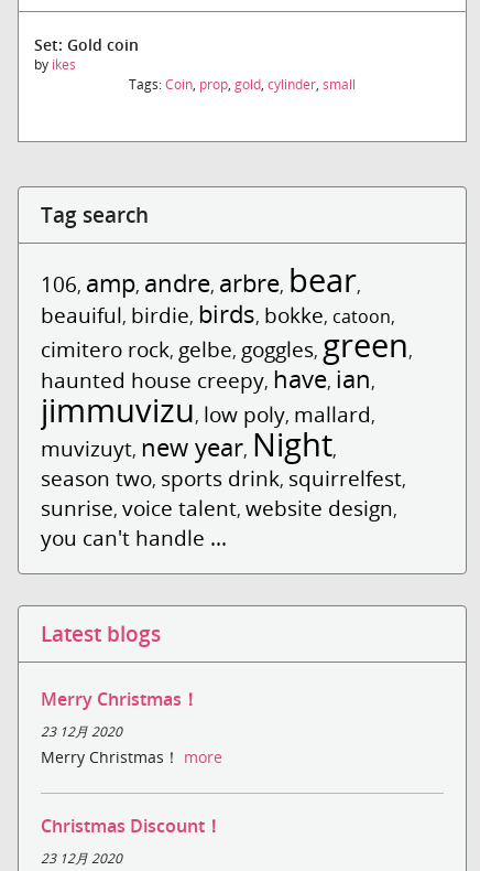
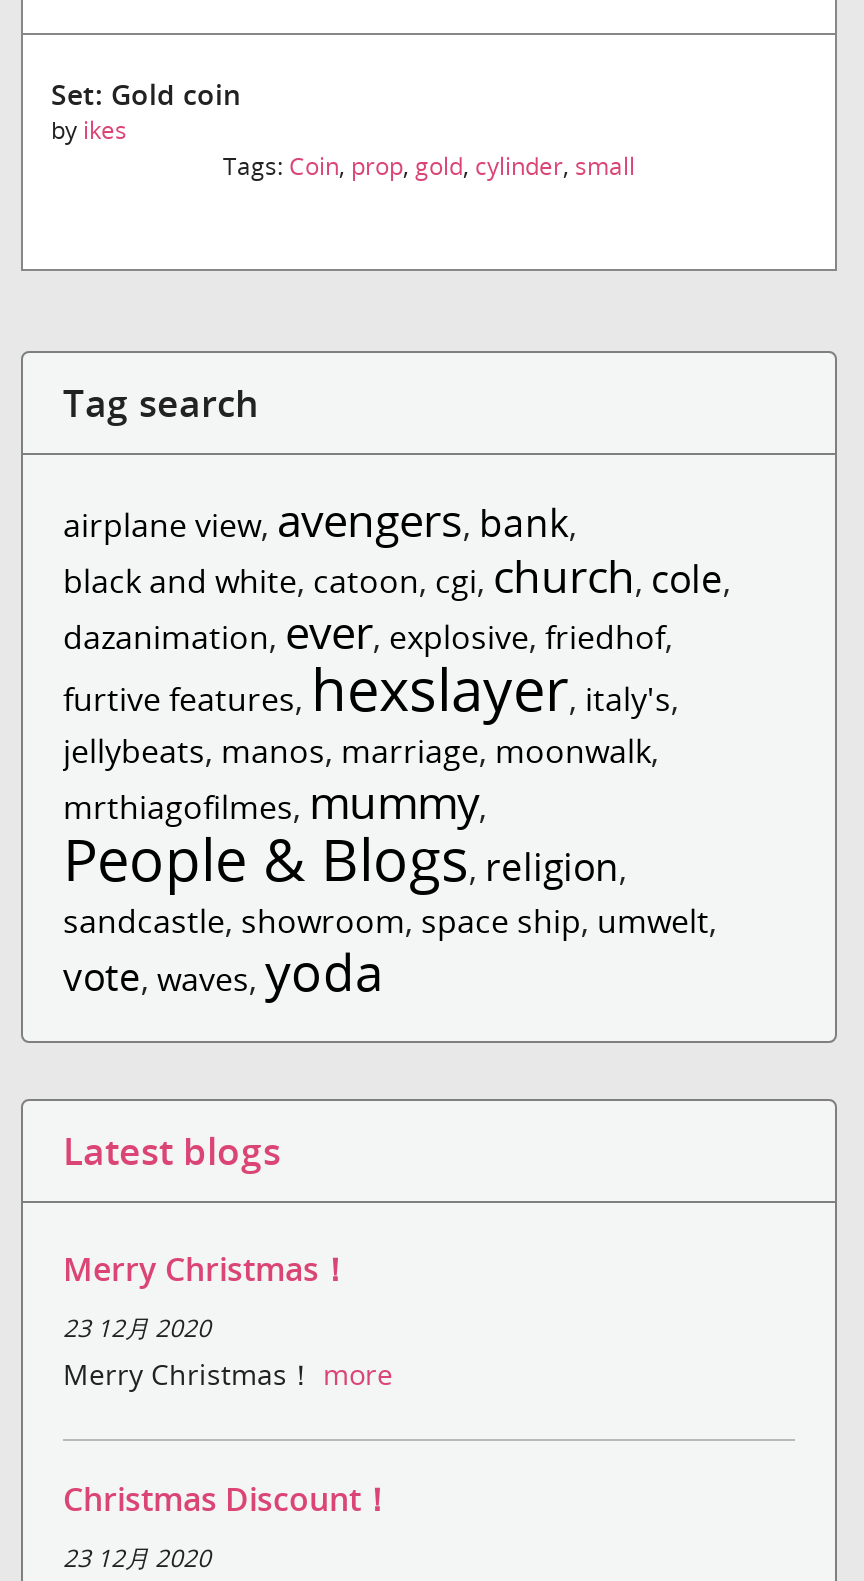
- 106, amp, andre, arbre, bear,
- beauiful, birdie, birds, bokke, catoon,
- cimitero rock,gelbe,goggles,green,
- haunted house creepy,have,ian,
- jimmuvizu, low poly,mallard,
- muvizuyt, new year,Night,
- season two, sports drink,squirrelfest,
- sunrise, voice talent, website design,
- you can't handle ...
+ airplane view, avengers, bank,
+ black and white, catoon, cgi, church, cole,
+ dazanimation, ever, explosive,friedhof,
+ furtive features,hexslayer,italy's,
+ jellybeats, manos, marriage, moonwalk,
+ mrthiagofilmes, mummy,
+ People & Blogs,religion,
+ sandcastle, showroom, space ship, umwelt,
+ vote,waves,yoda
